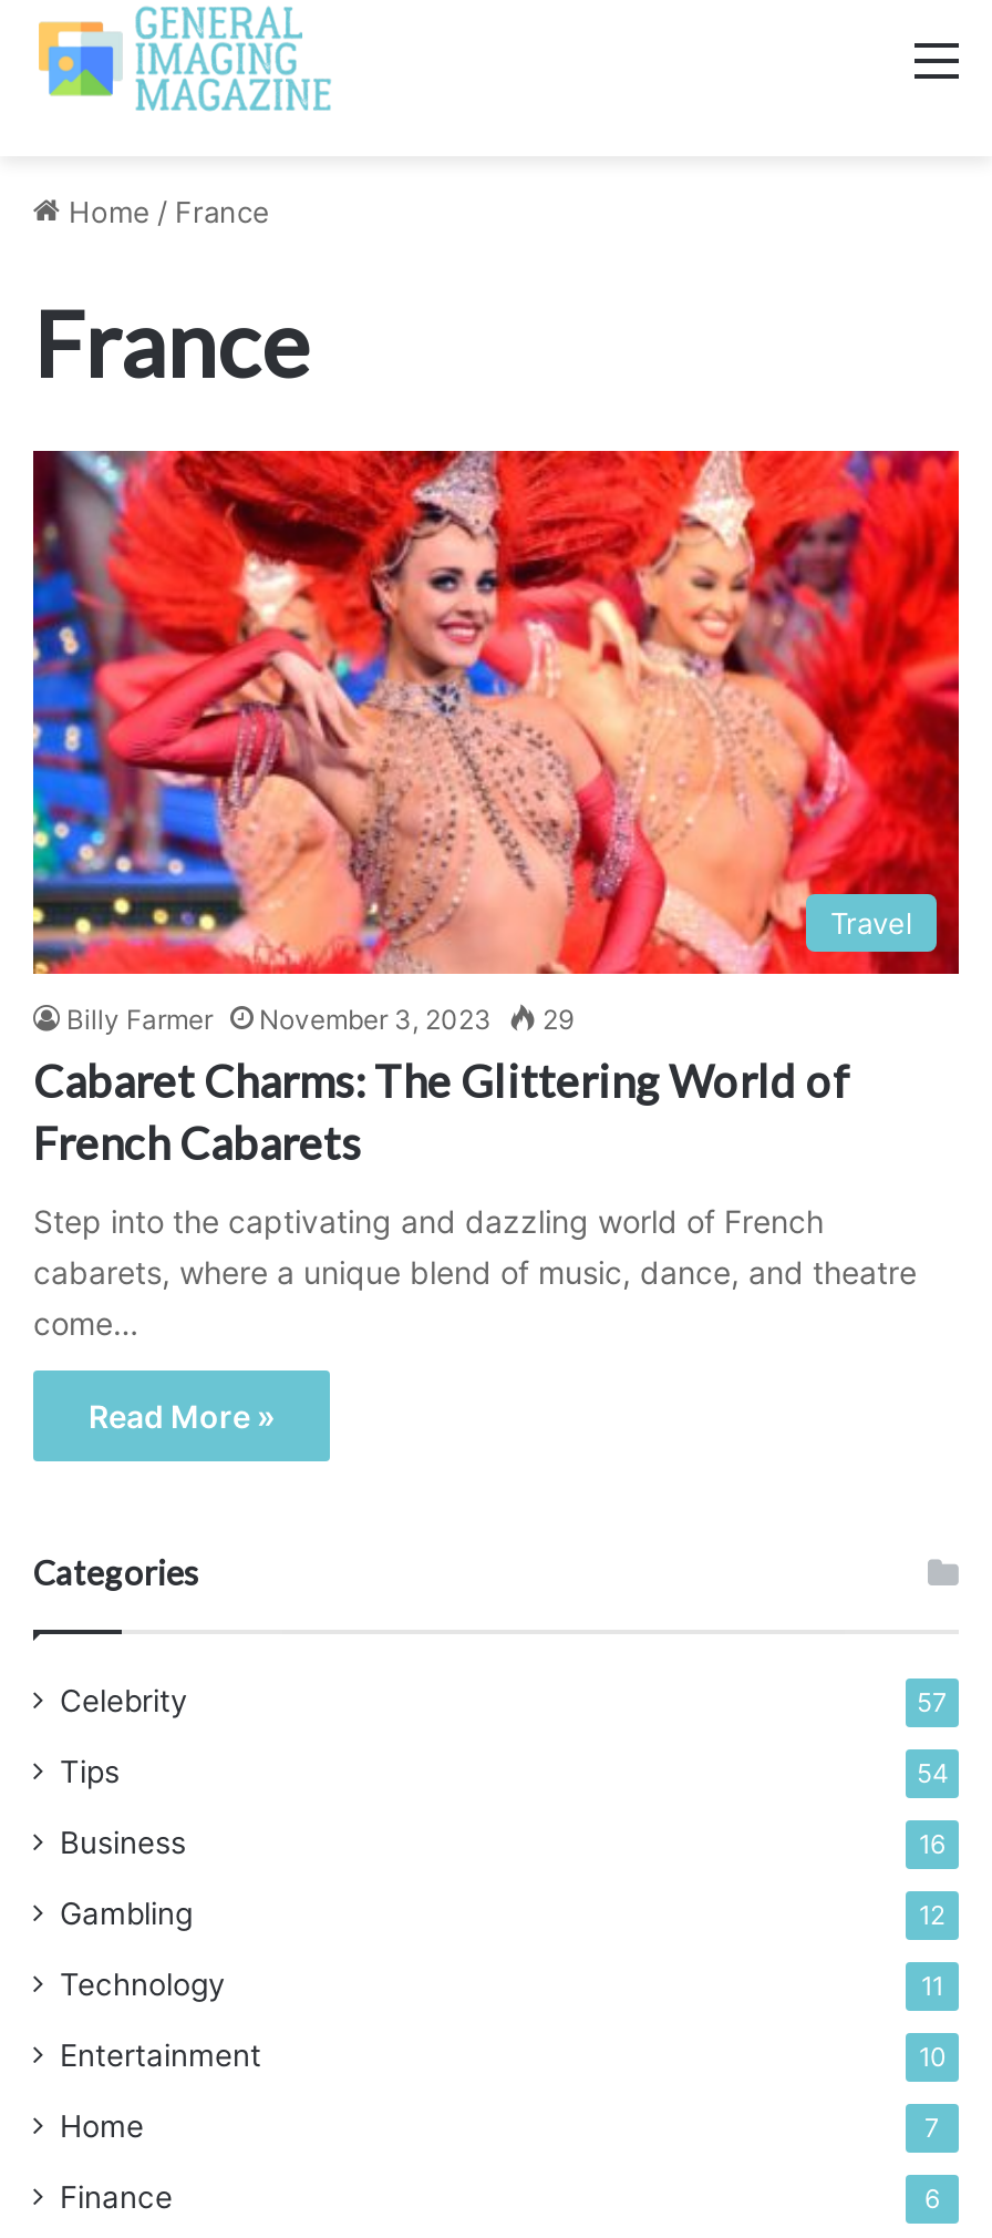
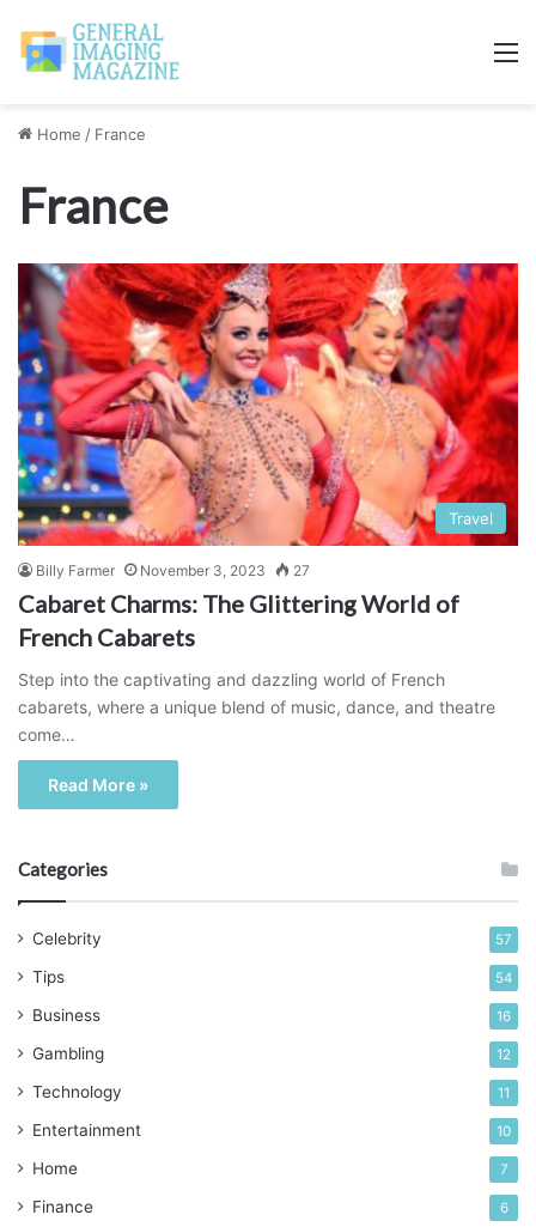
- Billy Farmer November 3, 2023 29
+ Billy Farmer November 3, 2023 27
